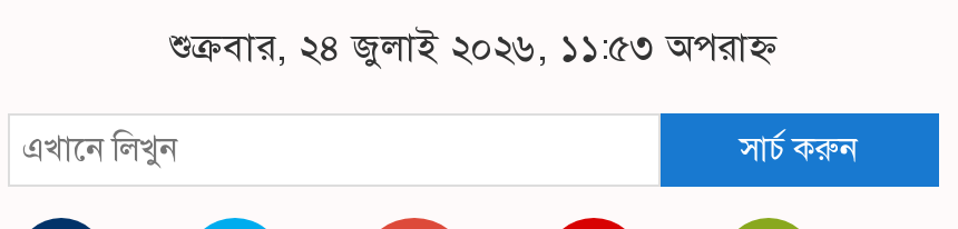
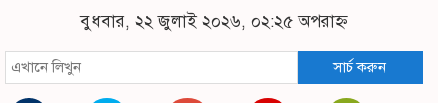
- শুক্রবার, ২৪ জুলাই ২০২৬, ১১:৫৩ অপরাহ্ন
+ বুধবার, ২২ জুলাই ২০২৬, ০২:২৫ অপরাহ্ন
